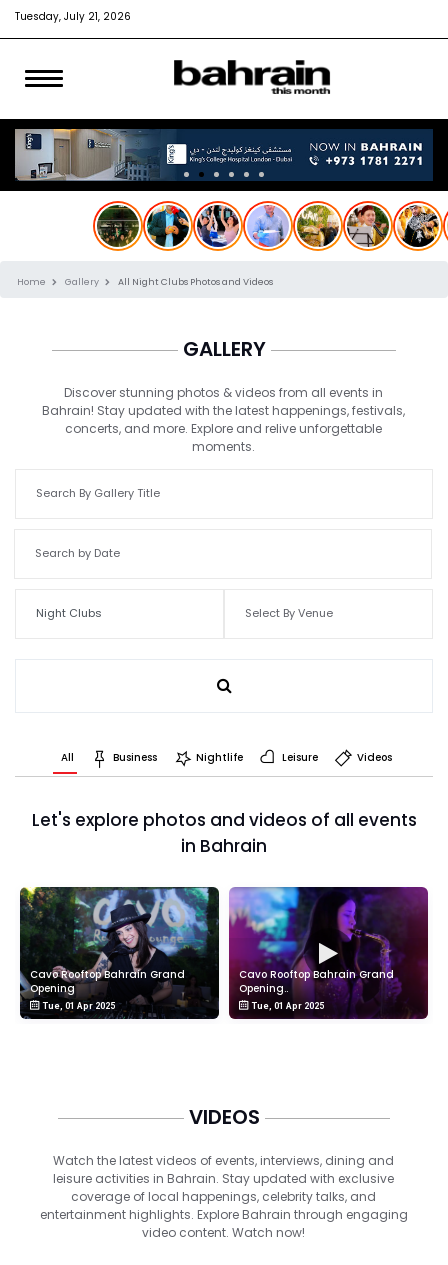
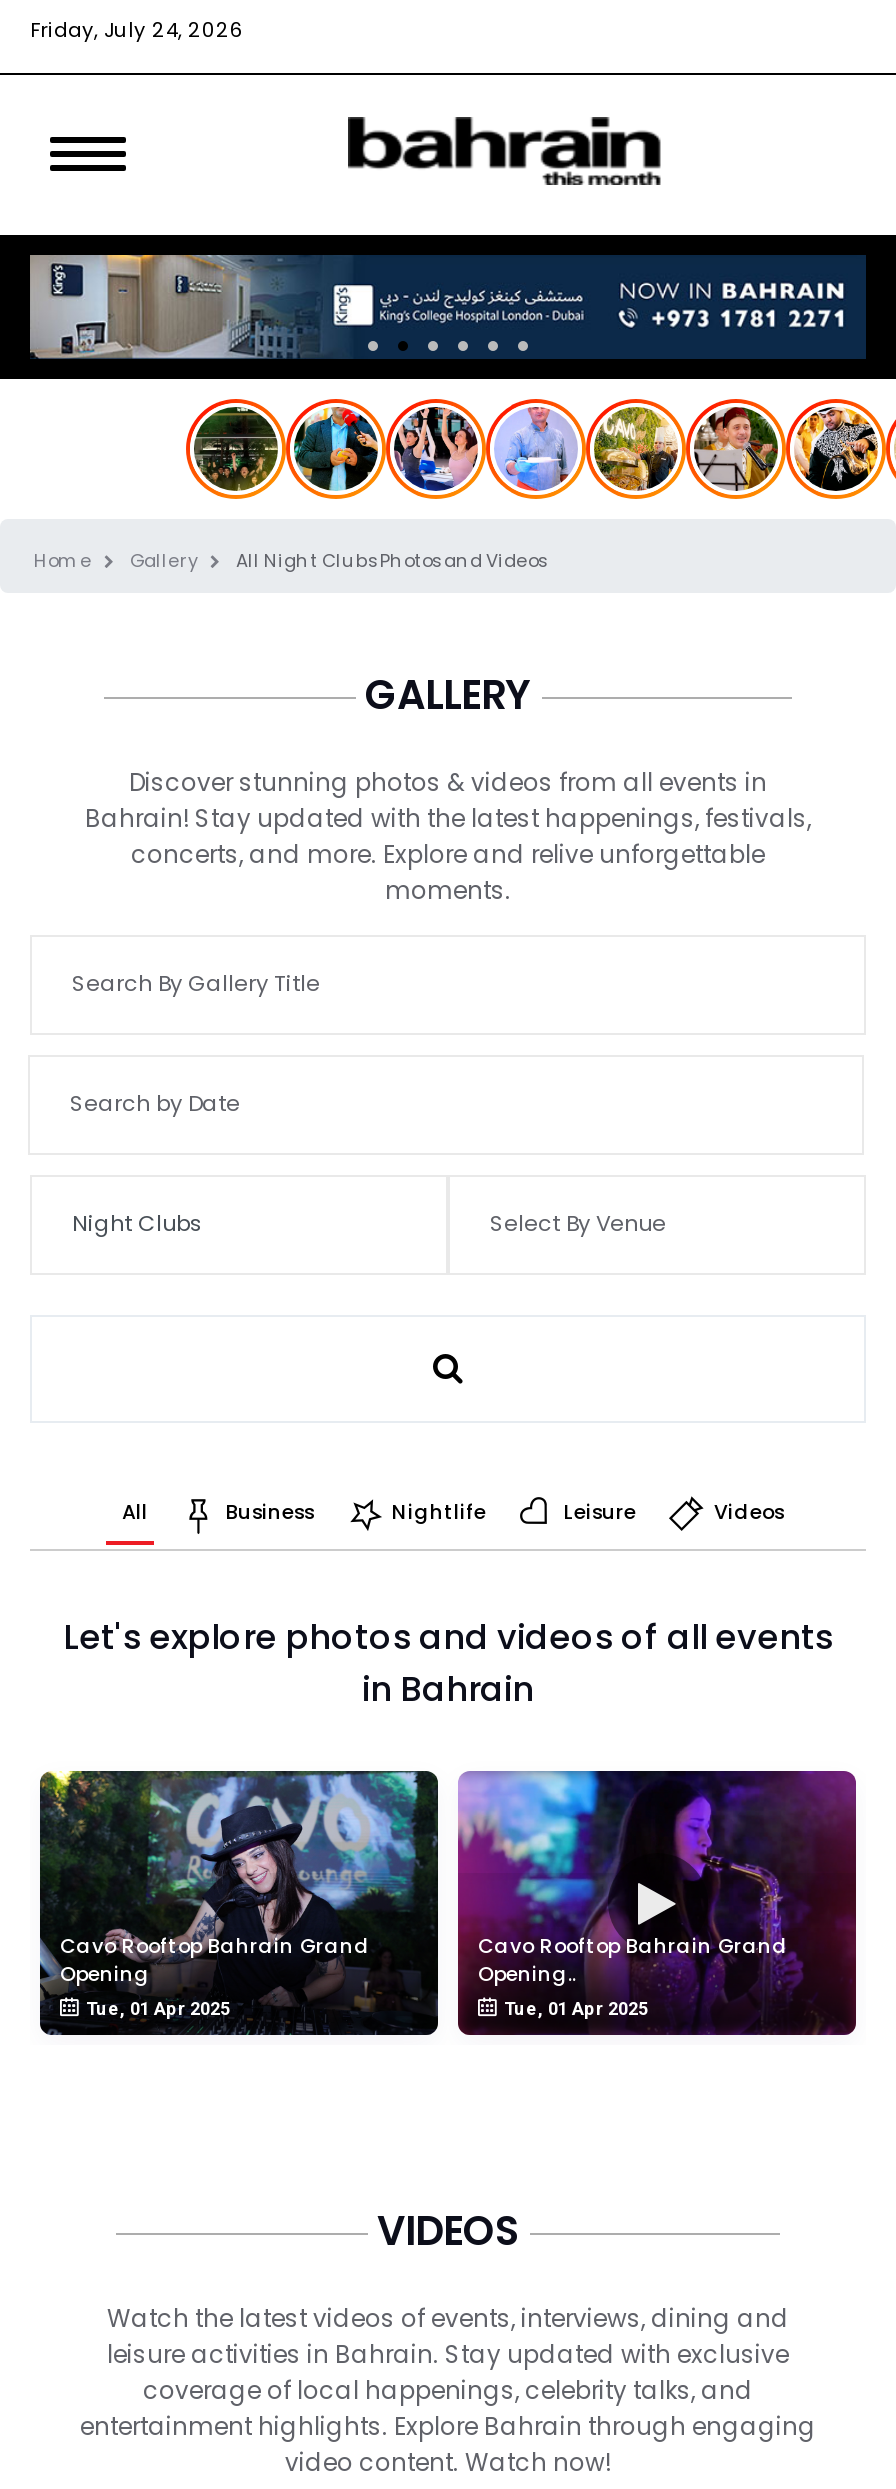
- Tuesday, July 21, 2026
+ Friday, July 24, 2026
